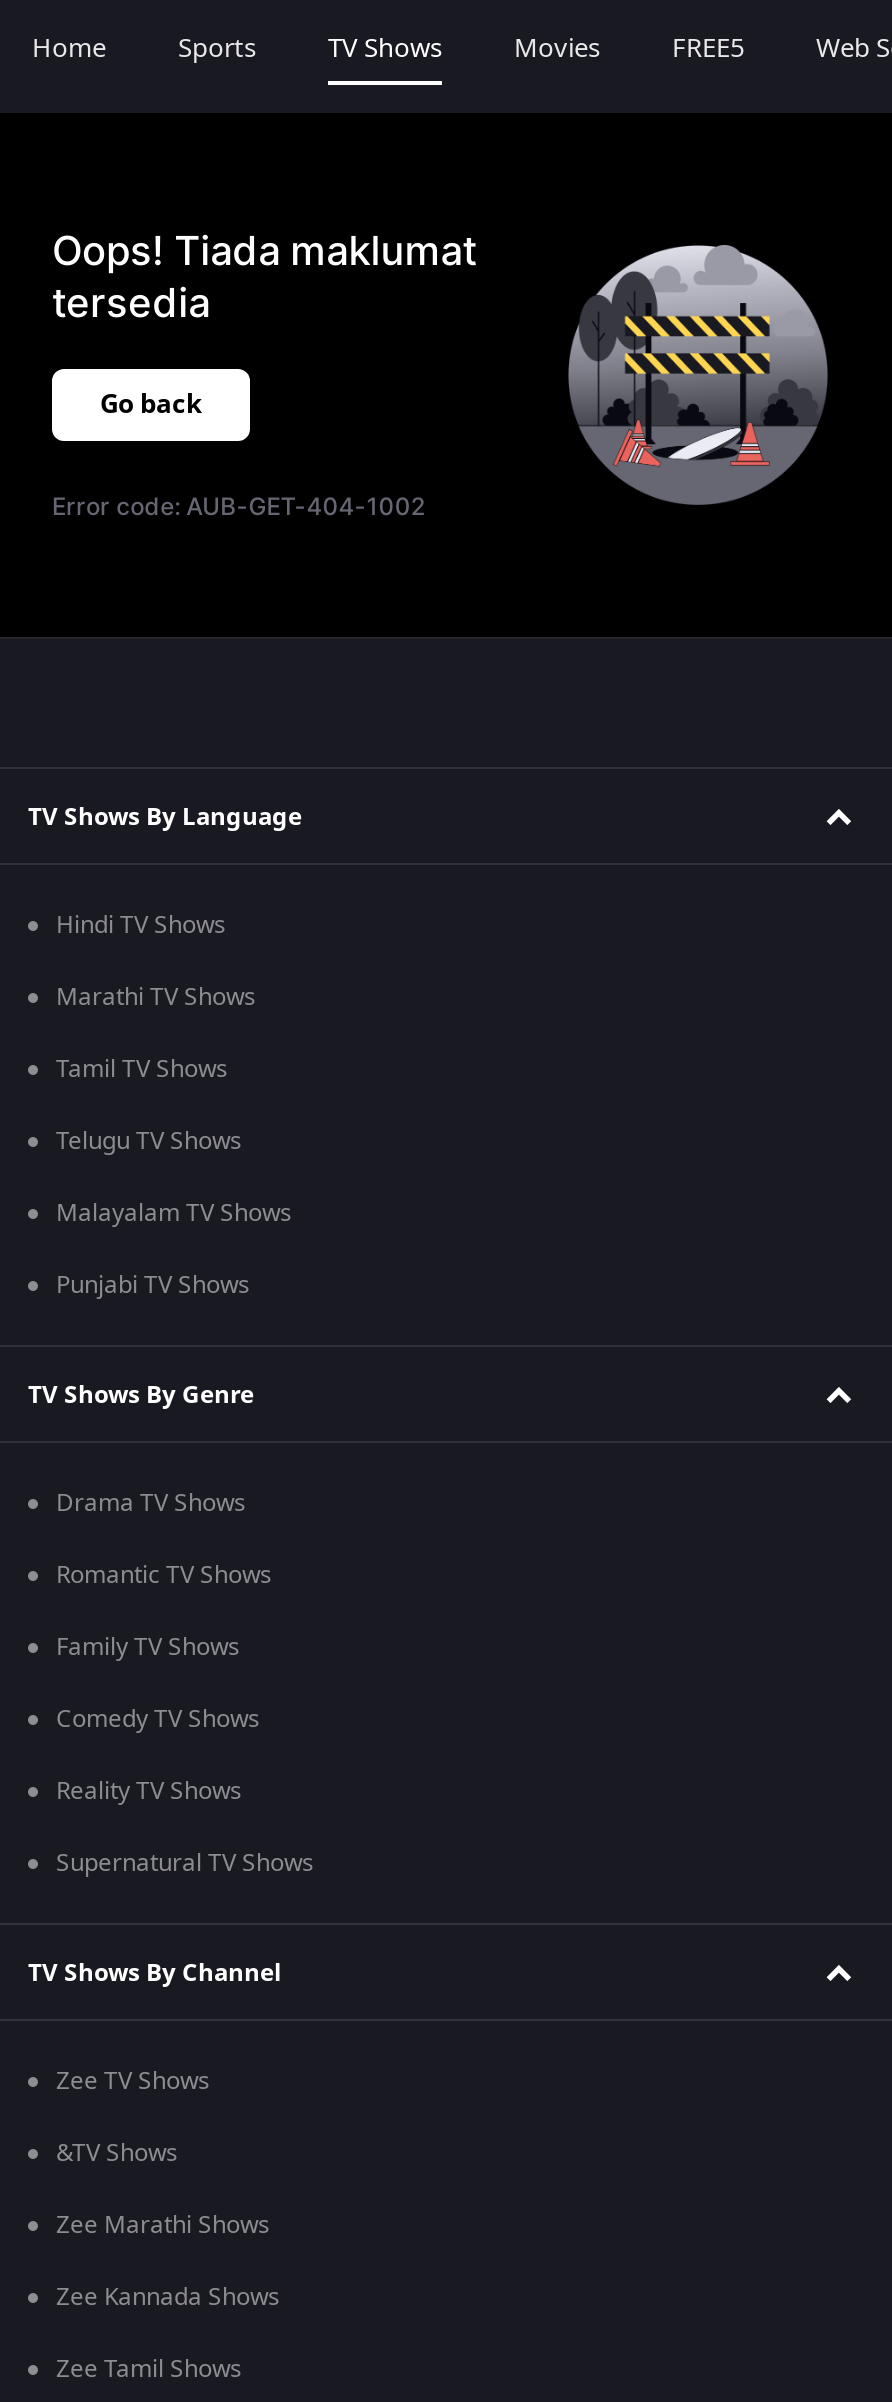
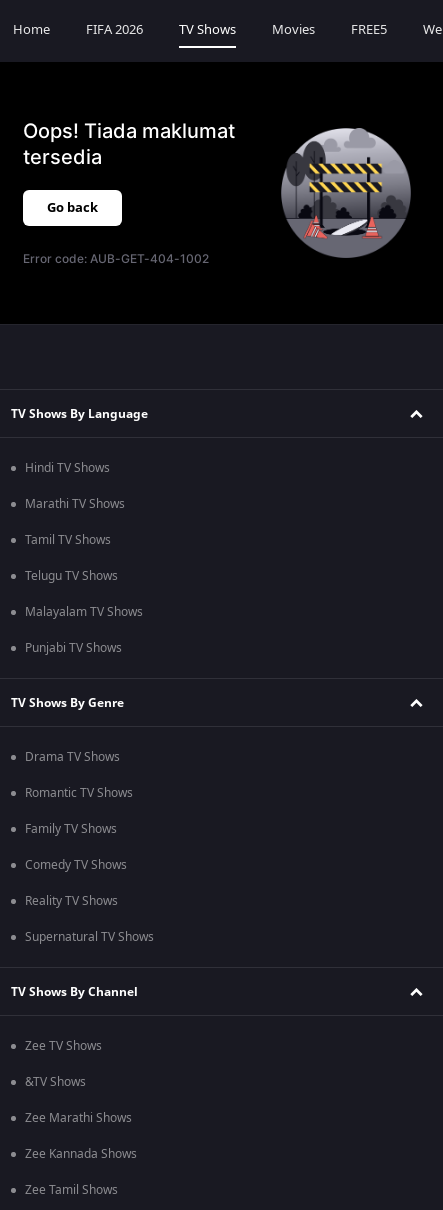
- Sports
+ FIFA 2026
